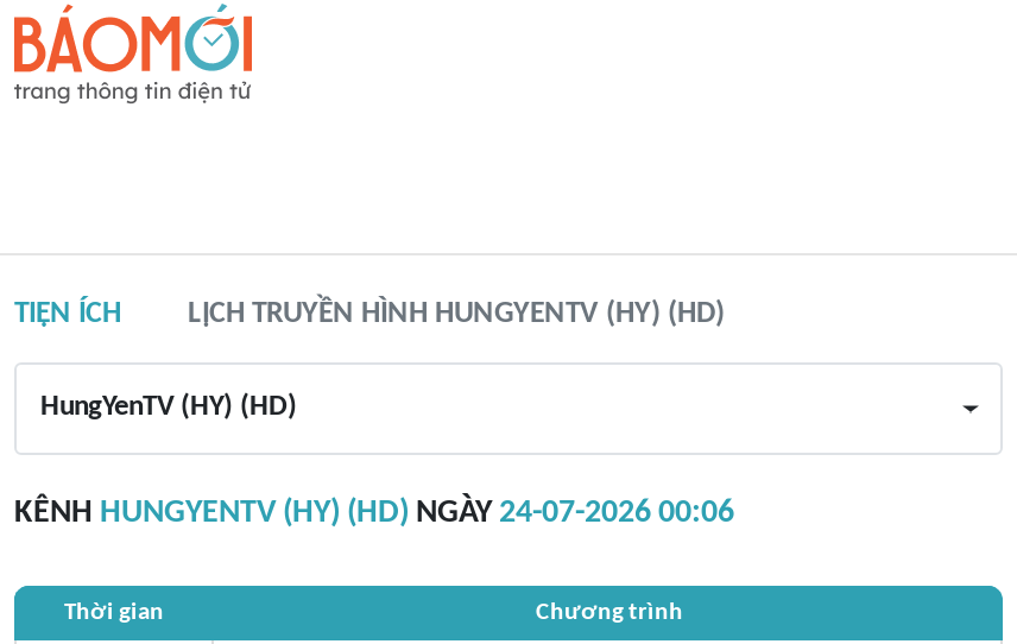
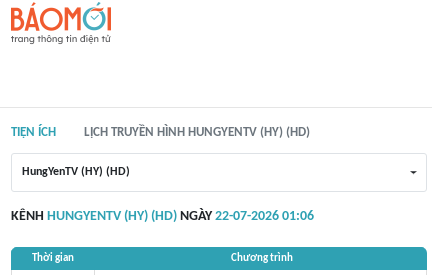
- KÊNH HUNGYENTV (HY) (HD) NGÀY 24-07-2026 00:06
+ KÊNH HUNGYENTV (HY) (HD) NGÀY 22-07-2026 01:06
